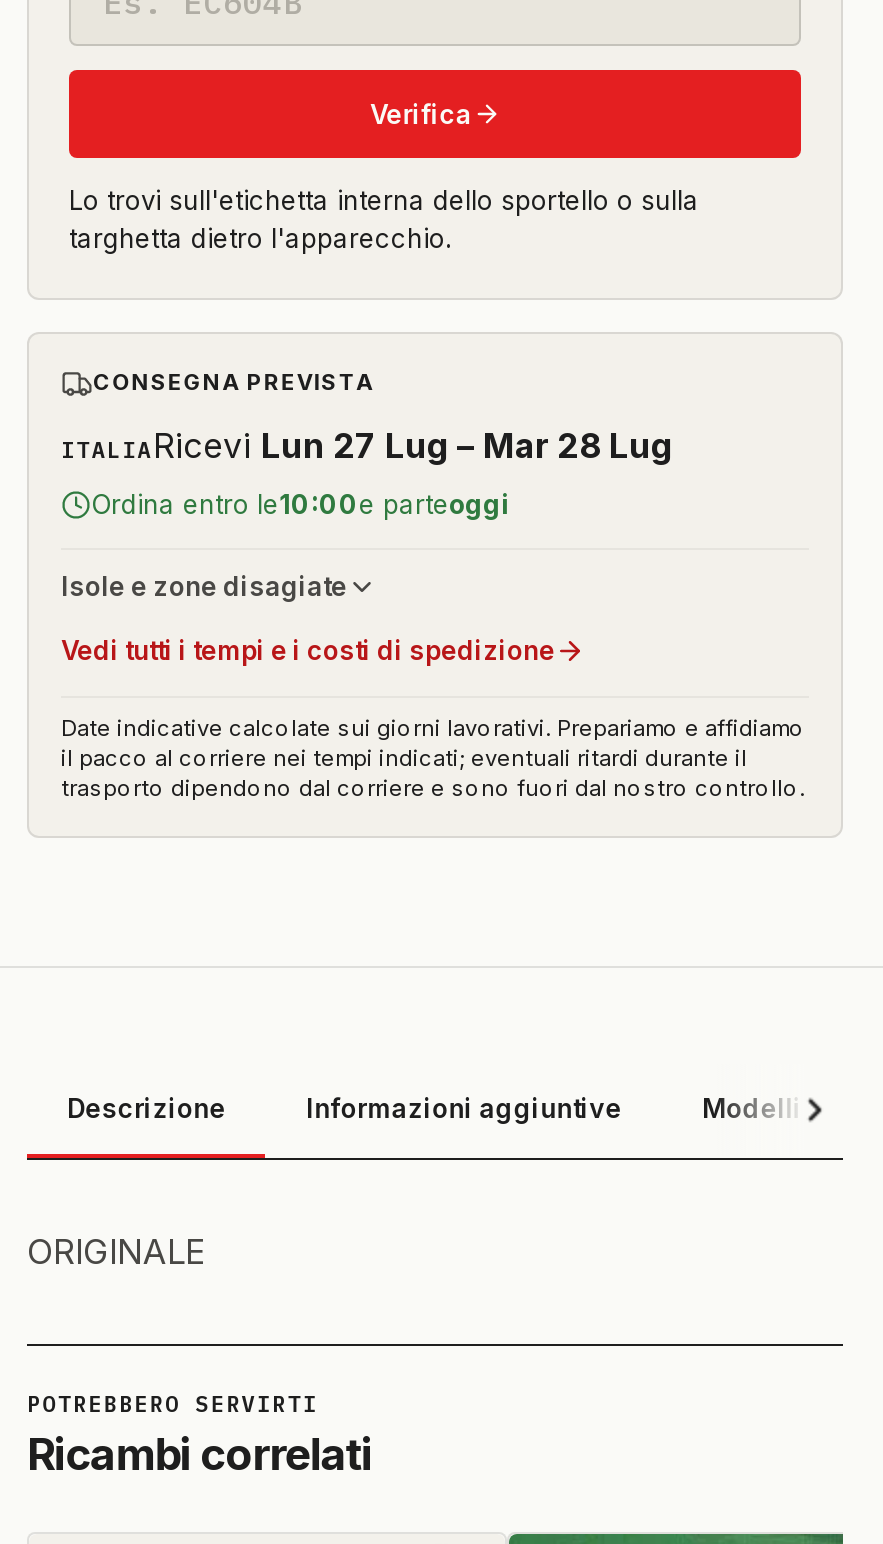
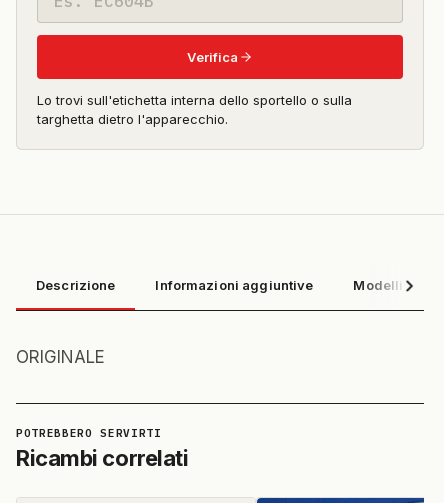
- CONSEGNA PREVISTA
- ITALIARicevi Lun 27 Lug – Mar 28 Lug
- Ordina entro le10:00e parteoggi
- Isole e zone disagiate
- Vedi tutti i tempi e i costi di spedizione
- Date indicative calcolate sui giorni lavorativi. Prepariamo e affidiamo
- il pacco al corriere nei tempi indicati; eventuali ritardi durante il
- trasporto dipendono dal corriere e sono fuori dal nostro controllo.
